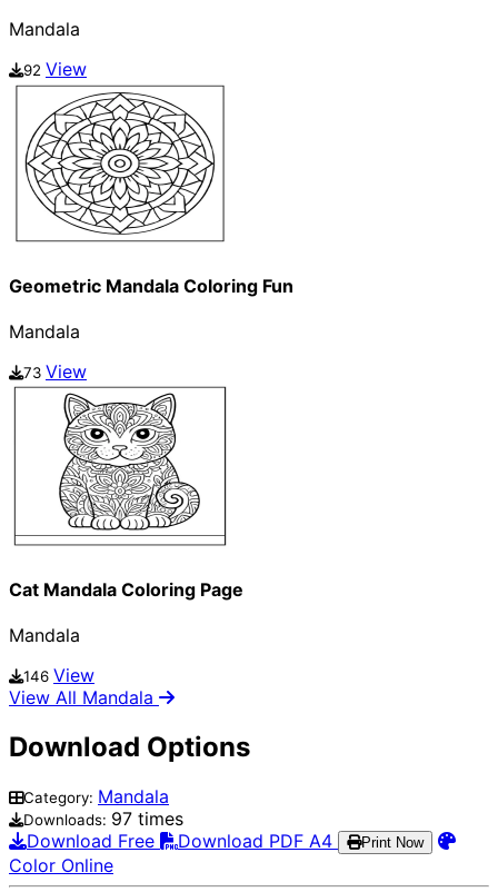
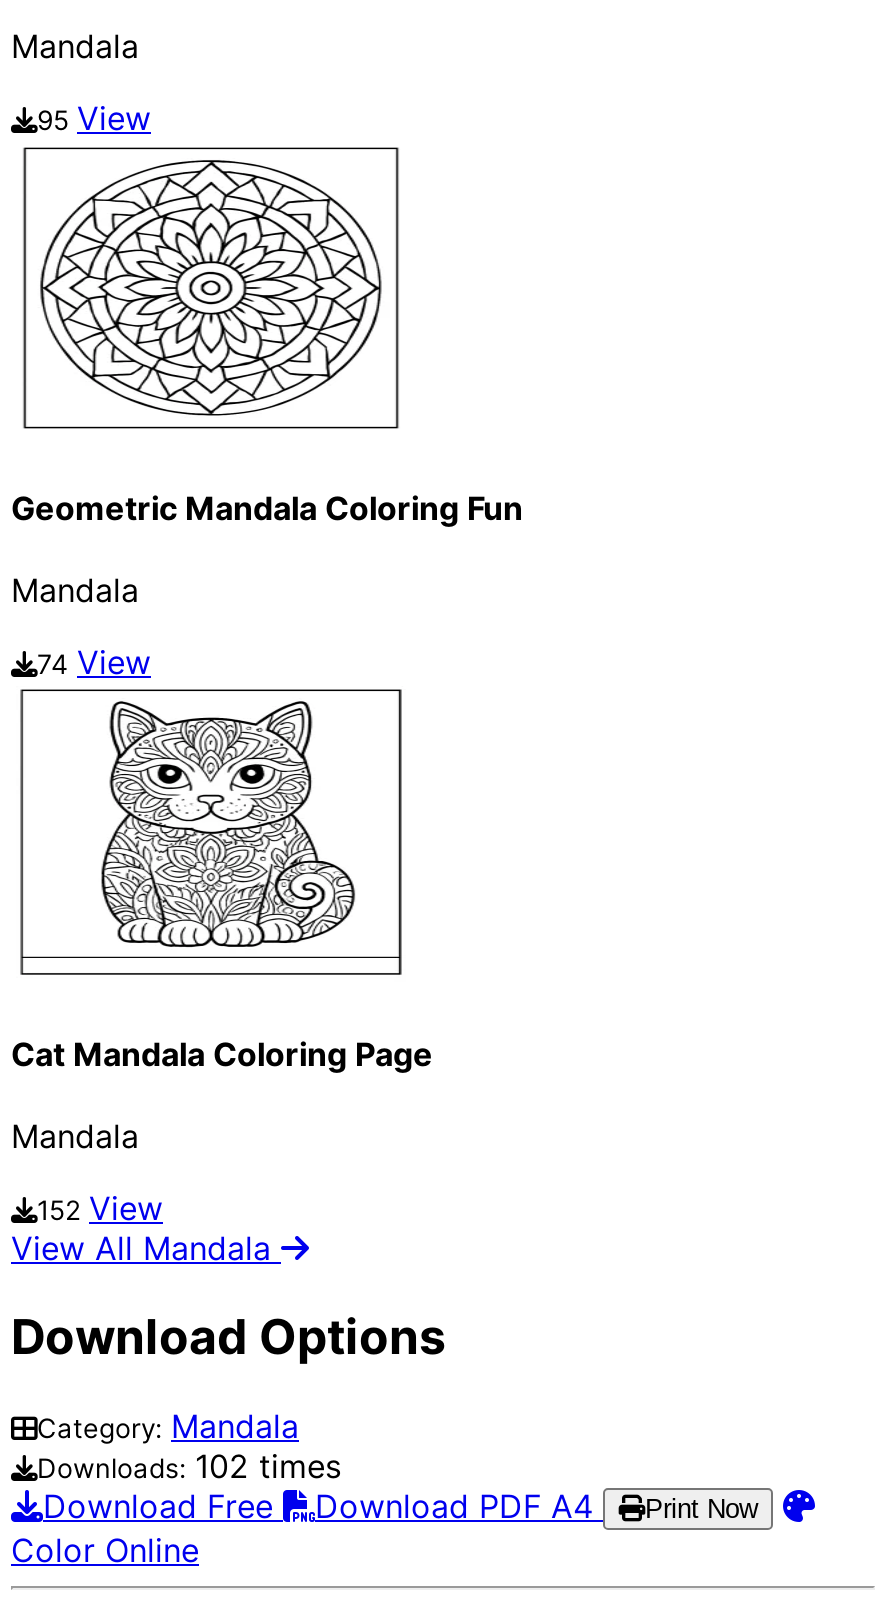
- 92 View
+ 95 View

- 73 View
+ 74 View

- 146 View
+ 152 View

- Downloads: 97 times
+ Downloads: 102 times
